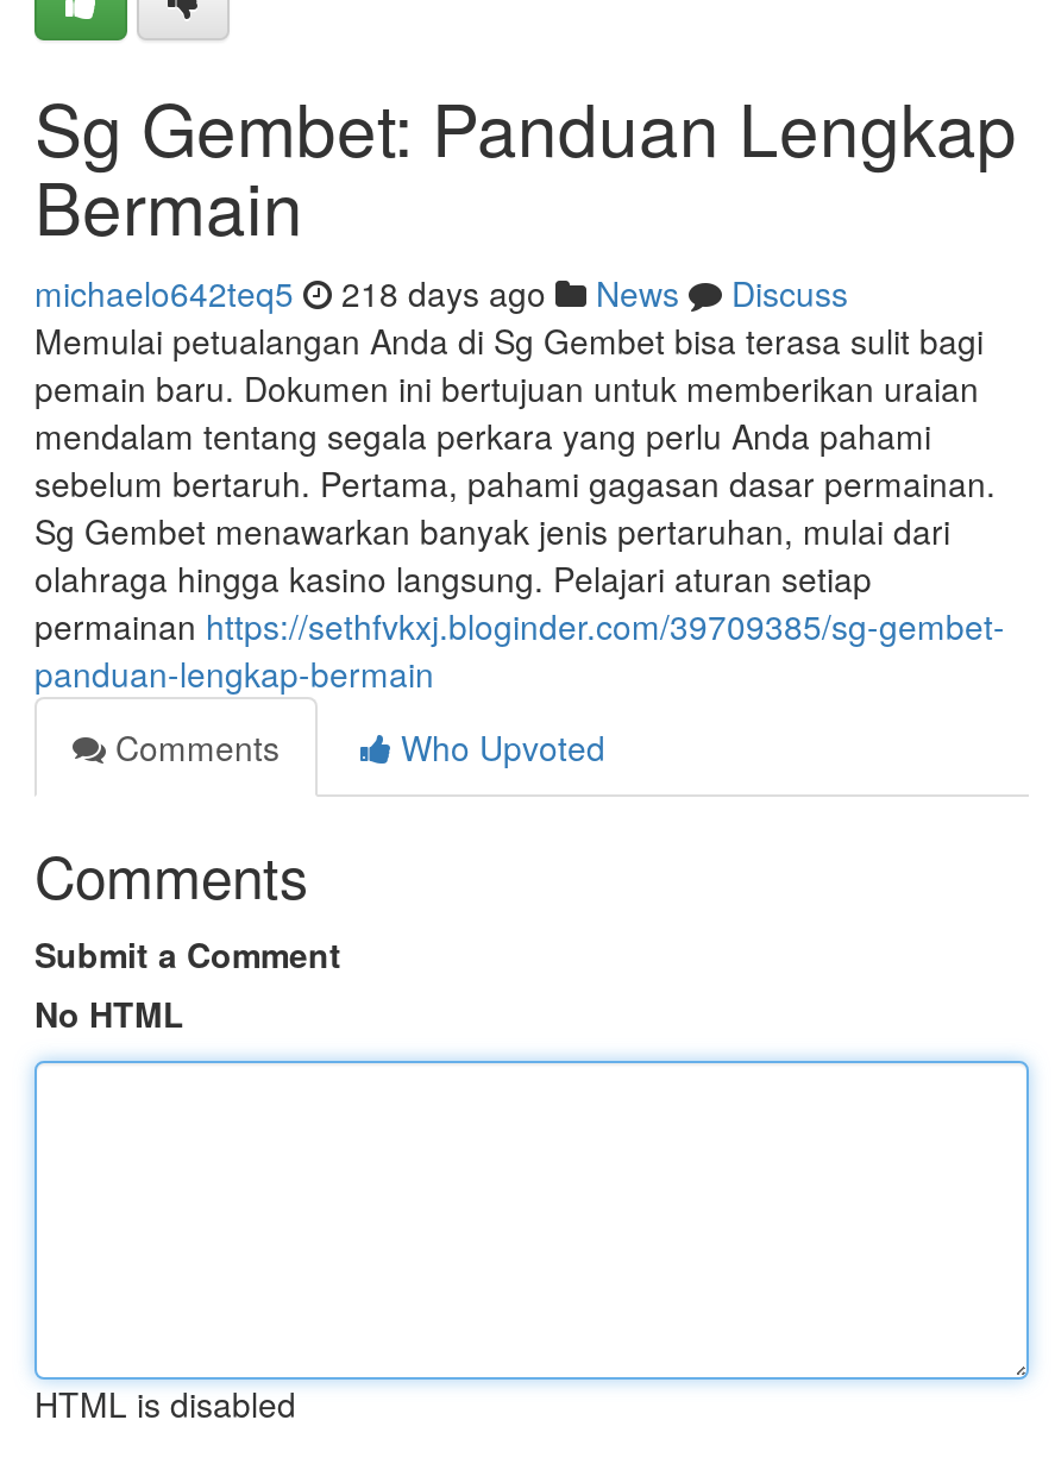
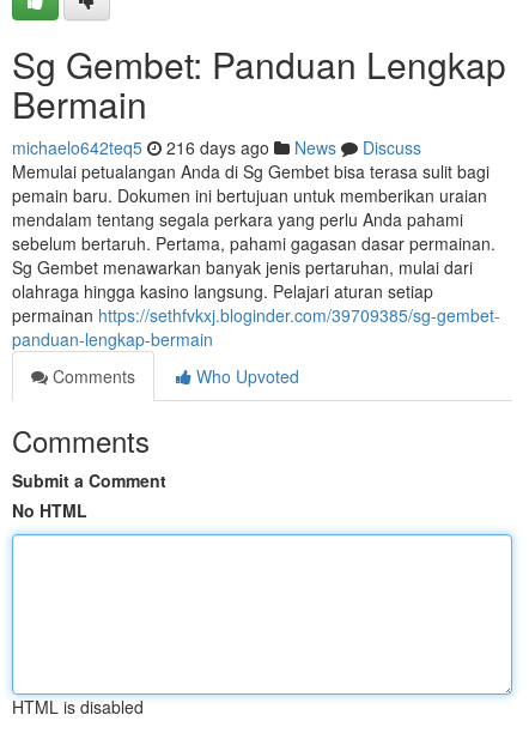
- michaelo642teq5 218 days ago News Discuss
+ michaelo642teq5 216 days ago News Discuss
